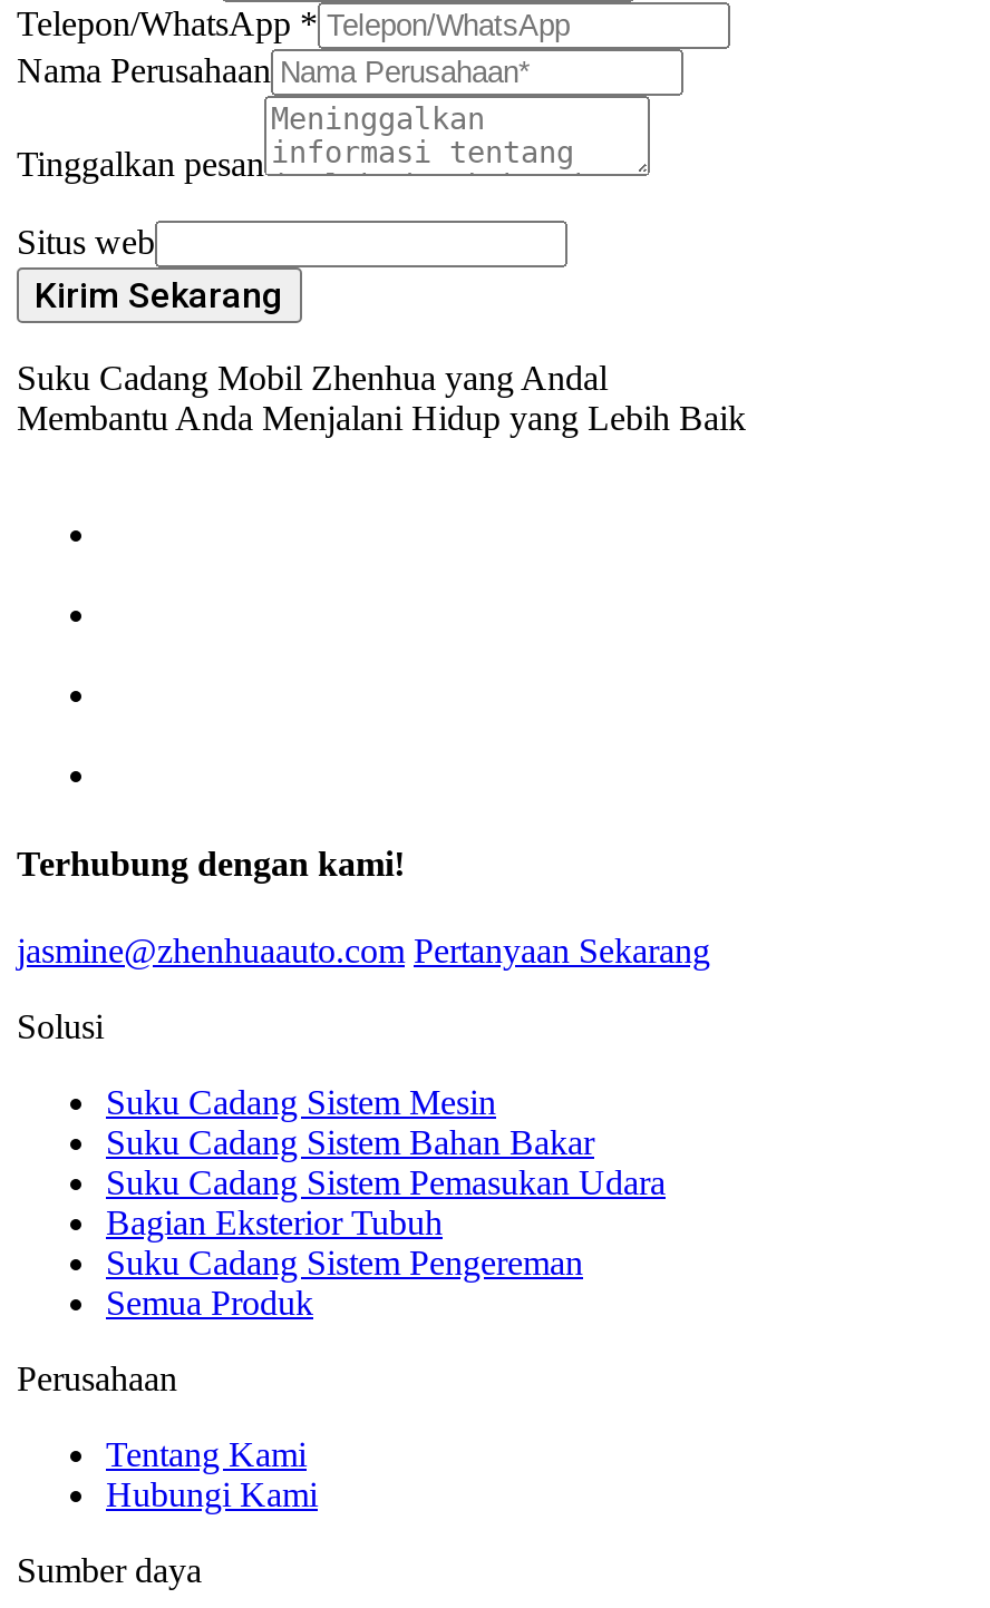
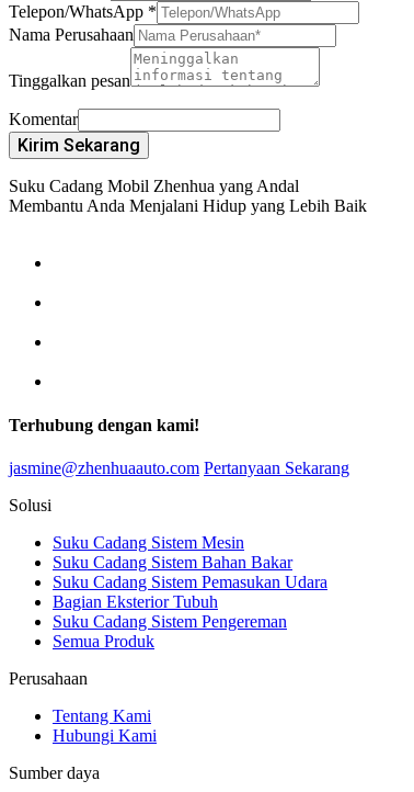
- Situs web
+ Komentar
